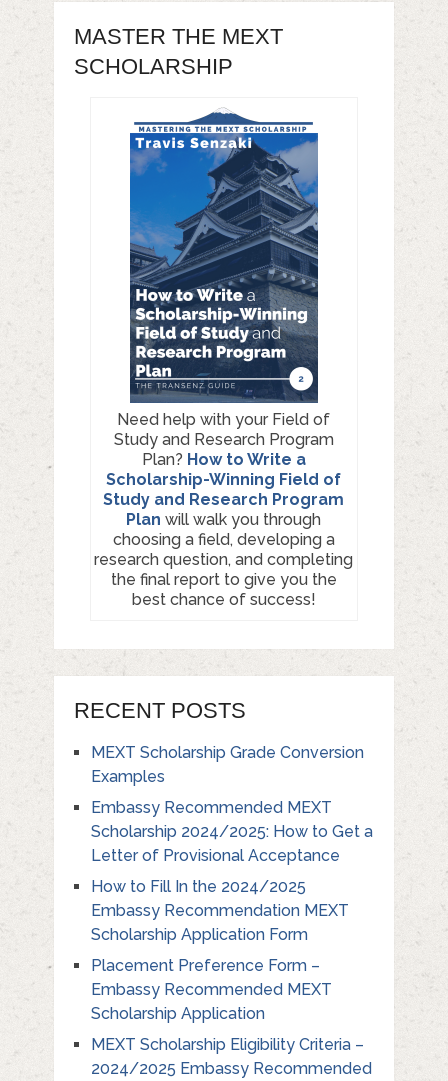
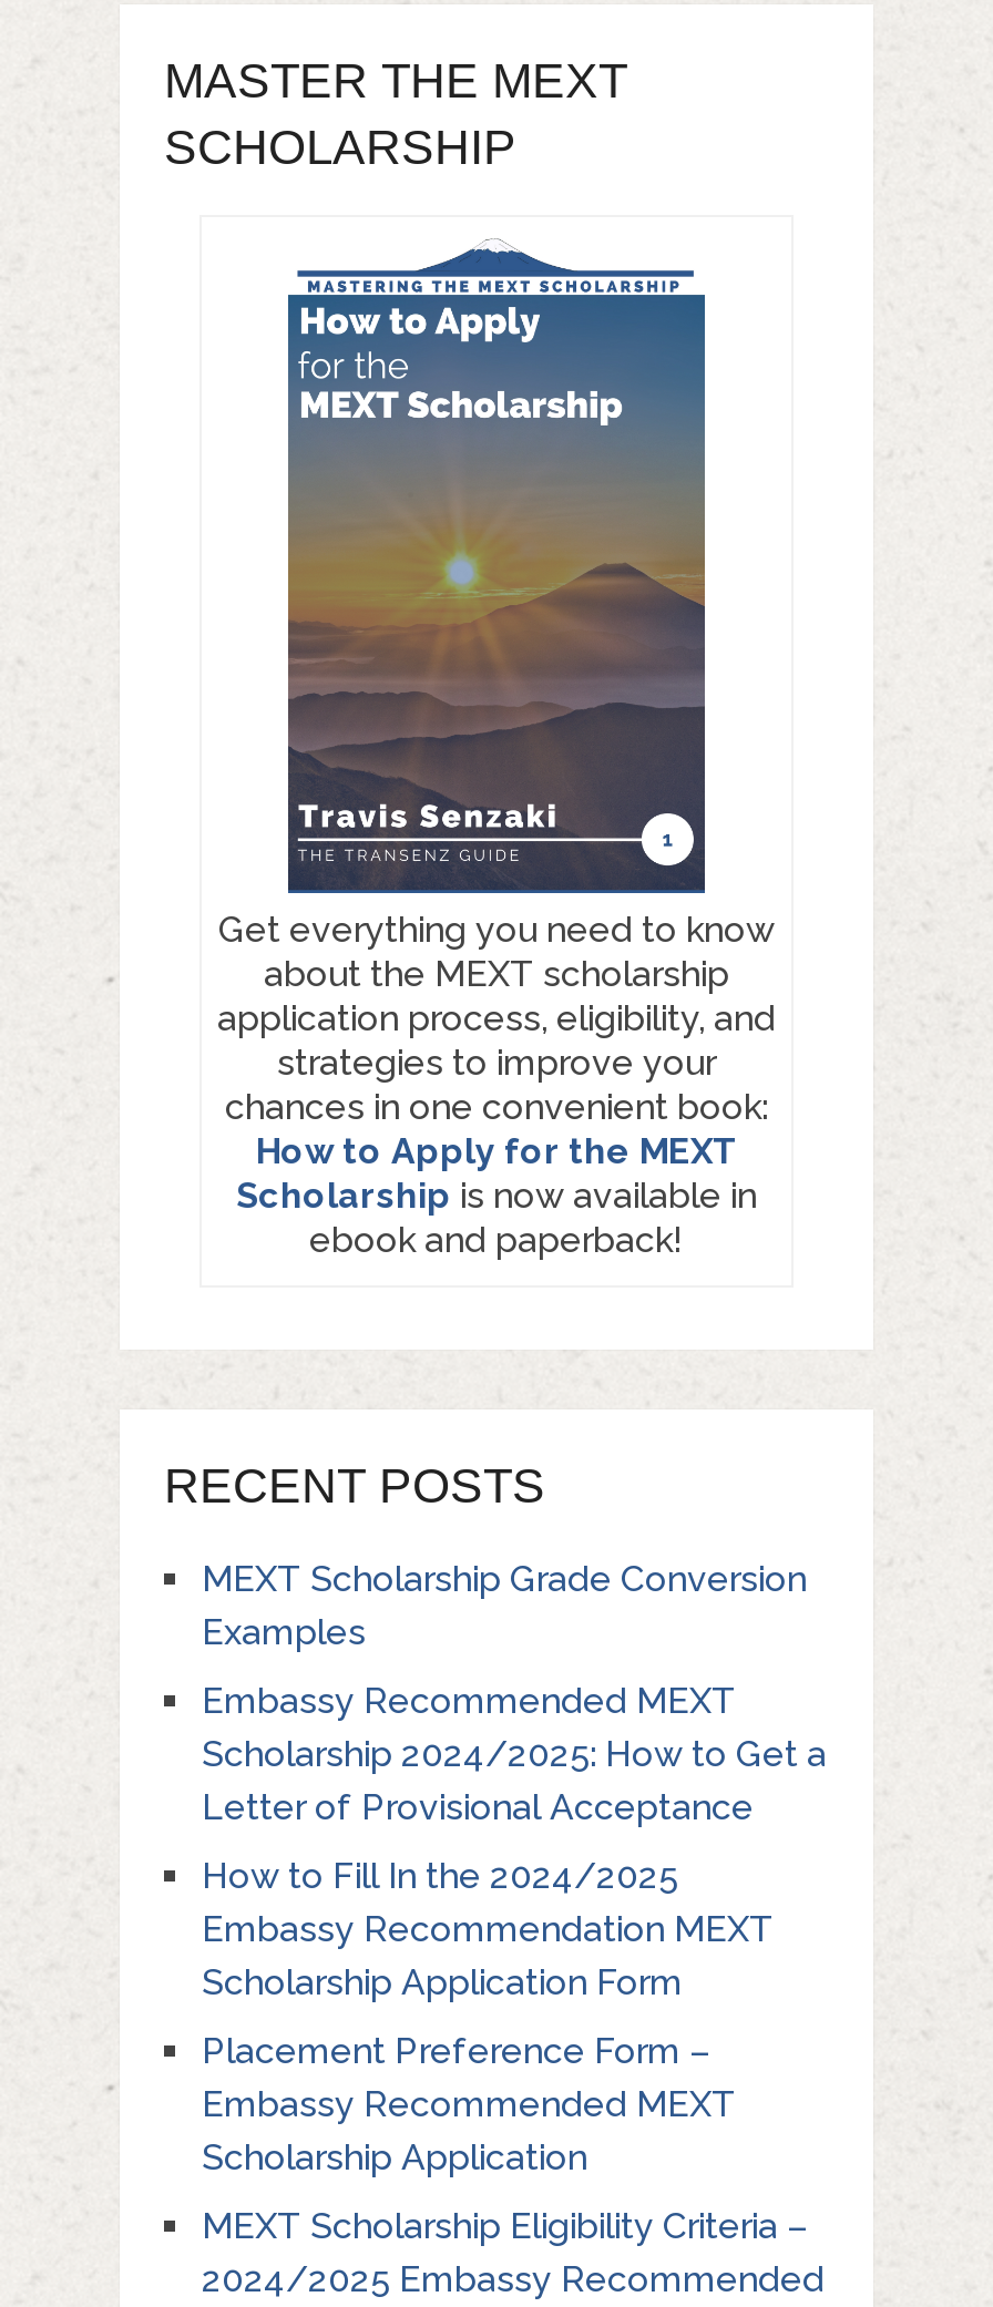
- [image]
+ [image]

- Need help with your Field of
- Study and Research Program
- Plan? How to Write a
- Scholarship-Winning Field of
- Study and Research Program
- Plan will walk you through
- choosing a field, developing a
- research question, and completing
- the final report to give you the
- best chance of success!
+ Get everything you need to know
+ about the MEXT scholarship
+ application process, eligibility, and
+ strategies to improve your
+ chances in one convenient book:
+ How to Apply for the MEXT
+ Scholarship is now available in
+ ebook and paperback!
